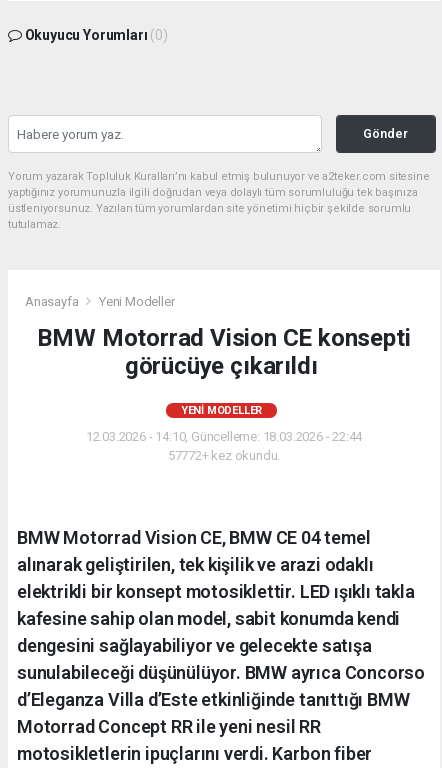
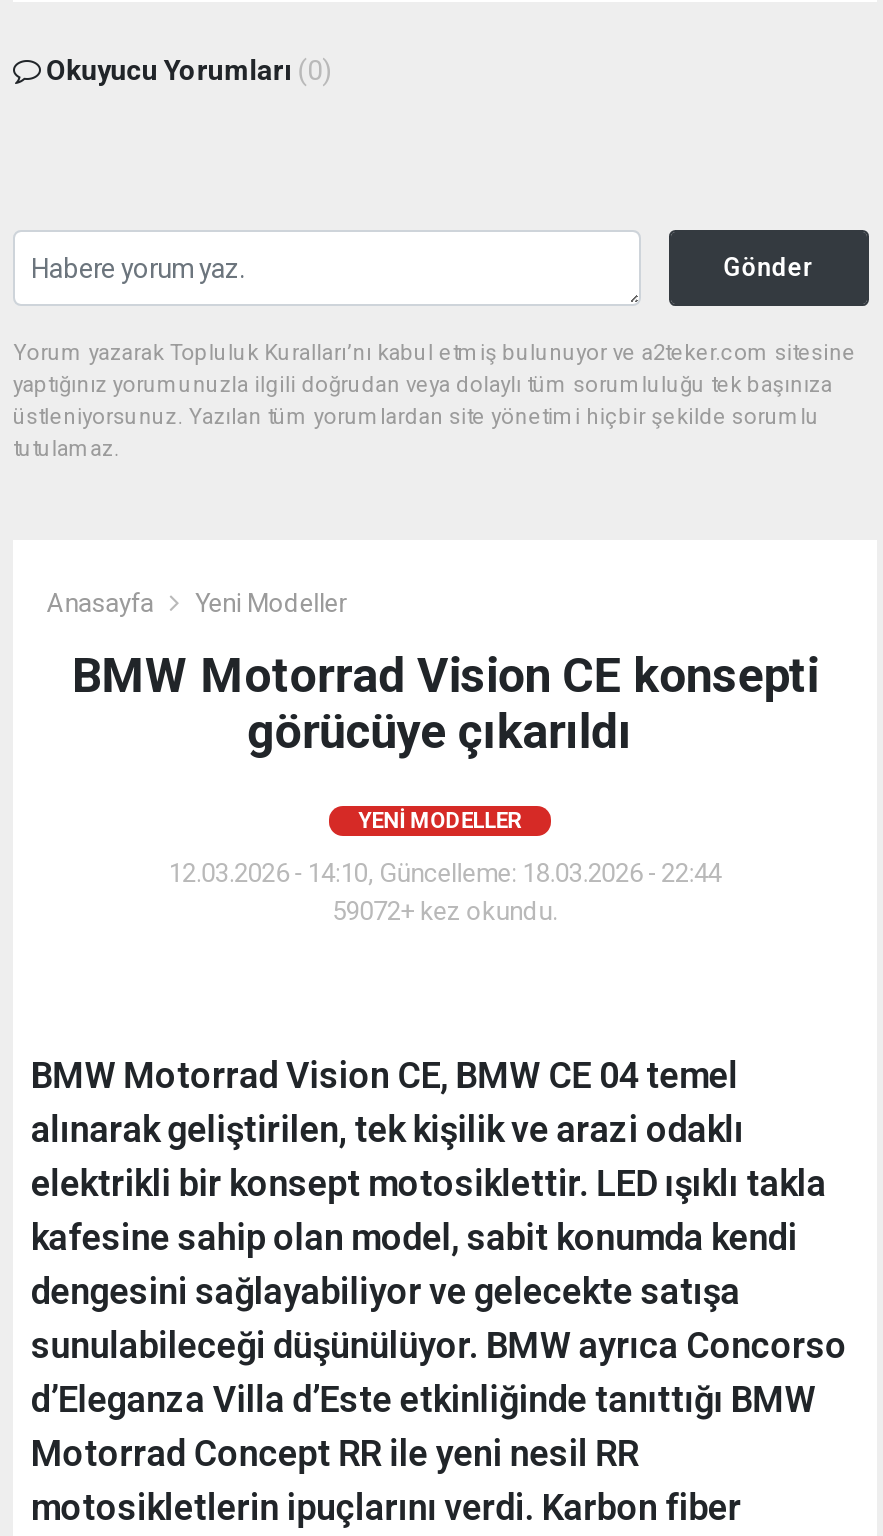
- 57772+ kez okundu.
+ 59072+ kez okundu.
